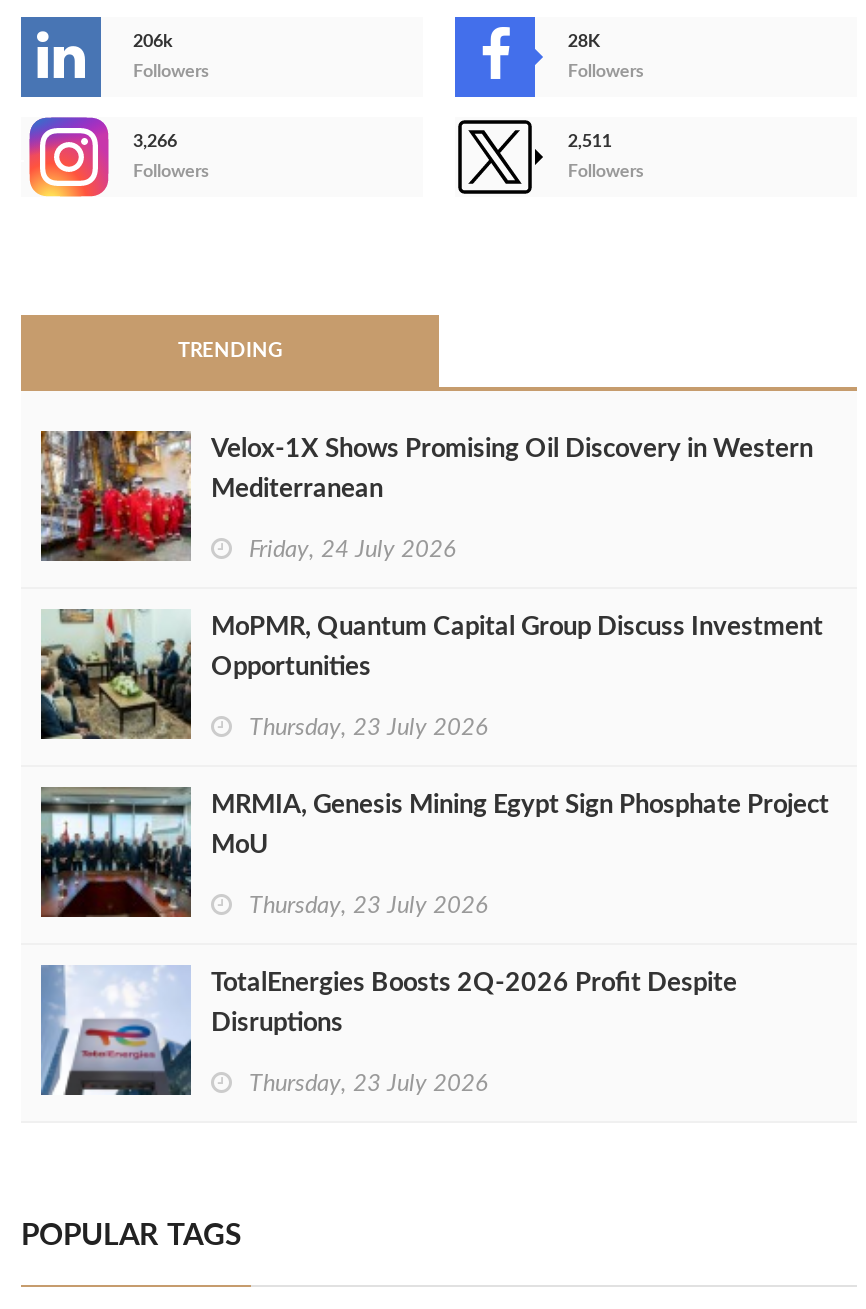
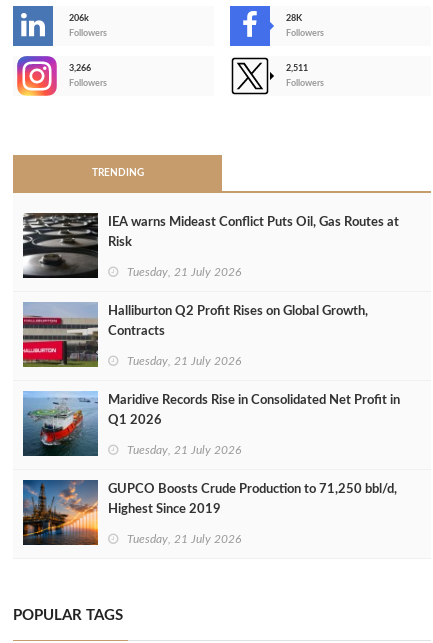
- [image]
- Velox-1X Shows Promising Oil Discovery in Western
+ [image]
+ IEA warns Mideast Conflict Puts Oil, Gas Routes at

- Mediterranean
+ Risk

- Friday, 24 July 2026
+ Tuesday, 21 July 2026

- [image]
- MoPMR, Quantum Capital Group Discuss Investment
+ [image]
+ Halliburton Q2 Profit Rises on Global Growth,

- Opportunities
+ Contracts

- Thursday, 23 July 2026
+ Tuesday, 21 July 2026

- [image]
- MRMIA, Genesis Mining Egypt Sign Phosphate Project
+ [image]
+ Maridive Records Rise in Consolidated Net Profit in

- MoU
+ Q1 2026

- Thursday, 23 July 2026
+ Tuesday, 21 July 2026

- [image]
- TotalEnergies Boosts 2Q-2026 Profit Despite
+ [image]
+ GUPCO Boosts Crude Production to 71,250 bbl/d,

- Disruptions
+ Highest Since 2019

- Thursday, 23 July 2026
+ Tuesday, 21 July 2026
